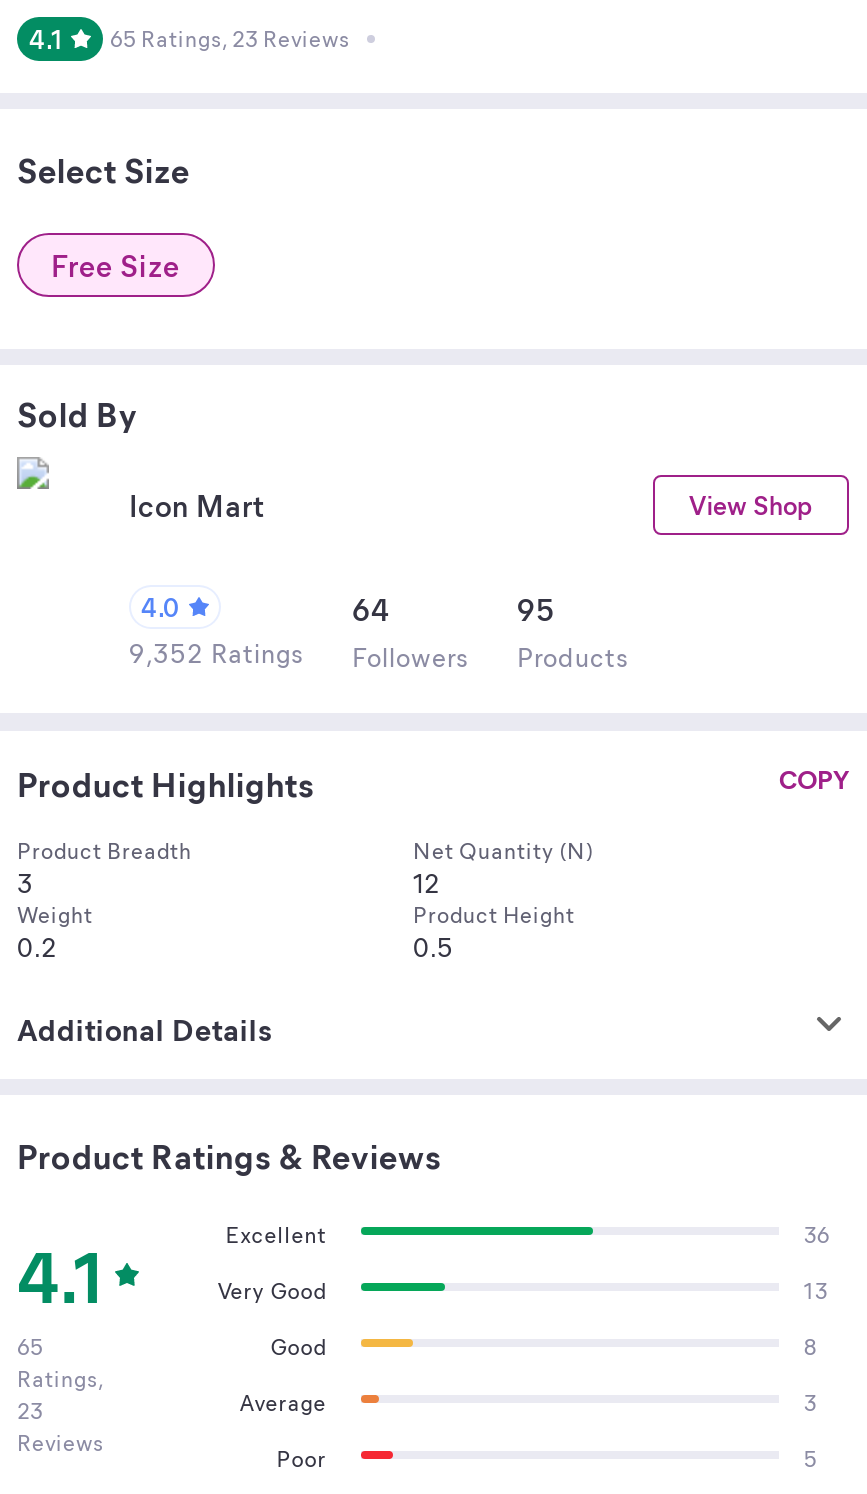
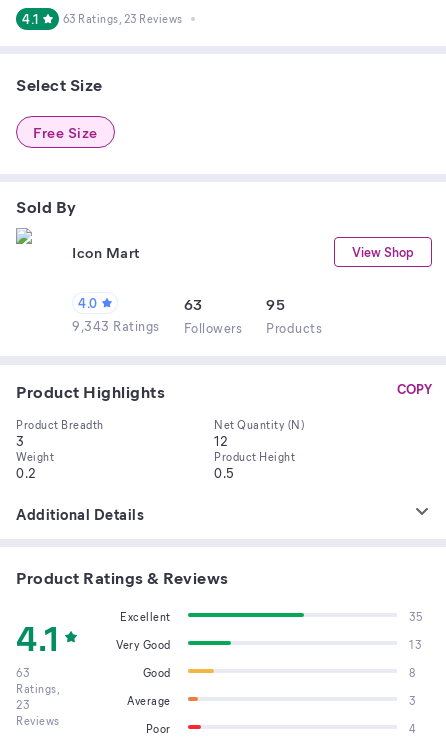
- 65 Ratings, 23 Reviews
+ 63 Ratings, 23 Reviews

- 64
+ 63

- 9,352 Ratings Followers Products
+ 9,343 Ratings Followers Products

- 36
+ 35

- 65
+ 63

- 5
+ 4
